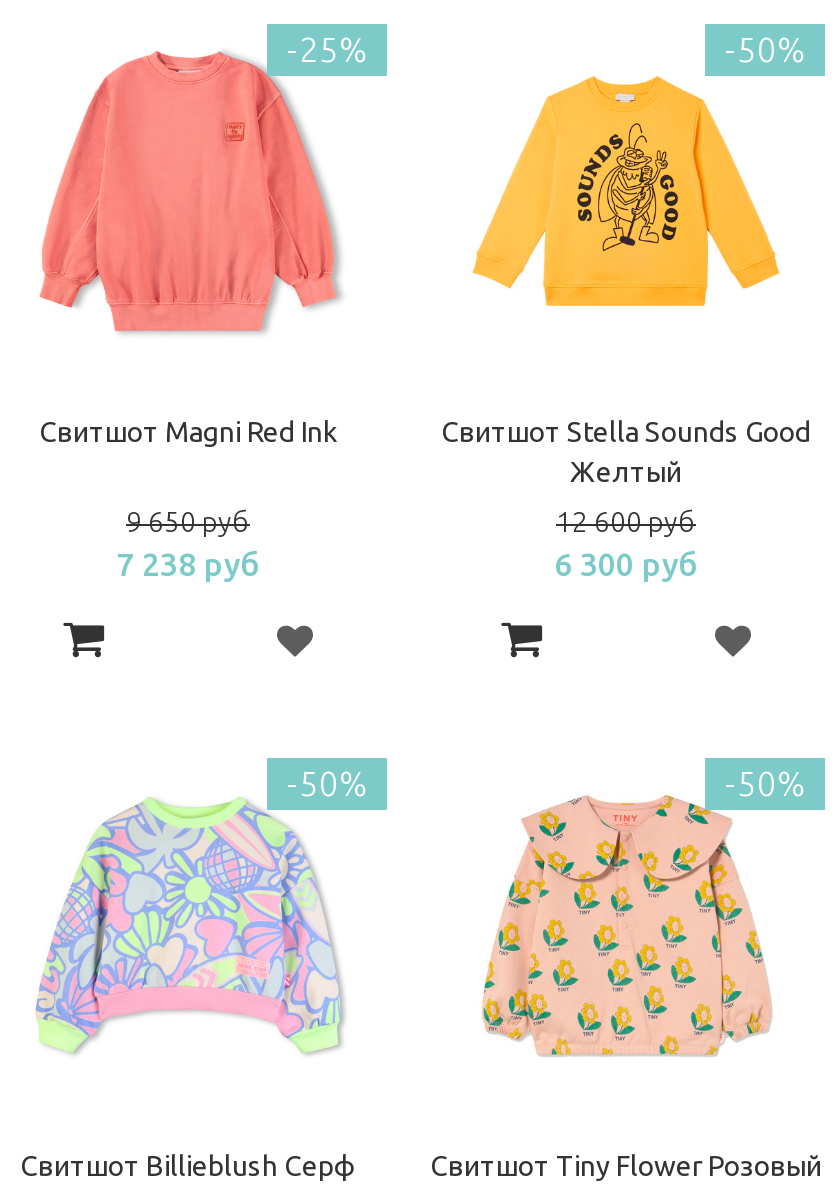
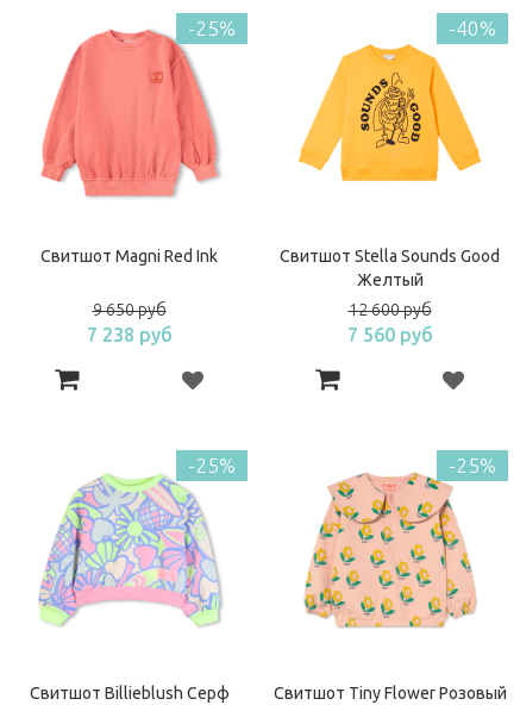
- -50%
+ -40%

- 6 300 руб
+ 7 560 руб

- -50%
+ -25%

- -50%
+ -25%
